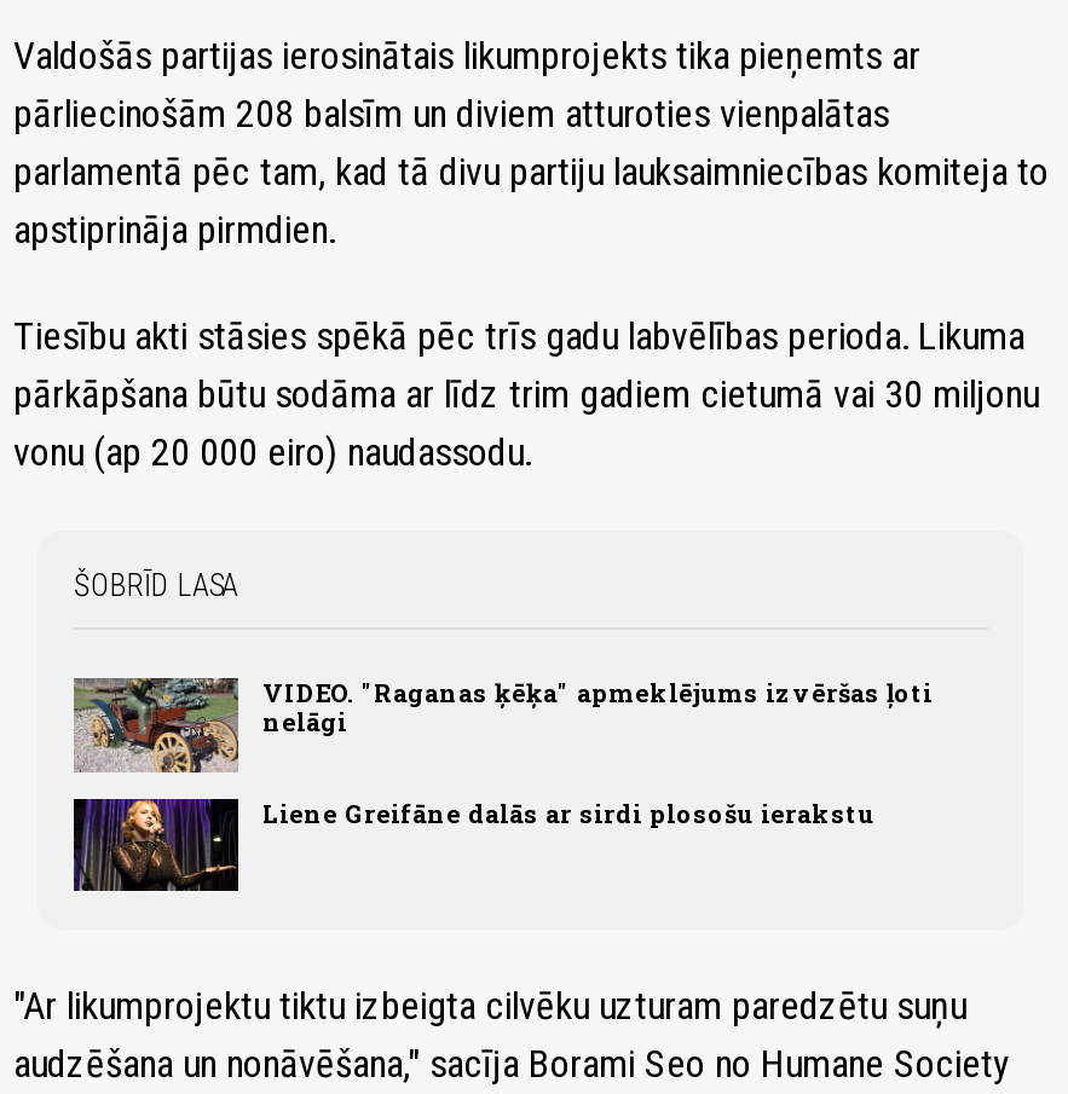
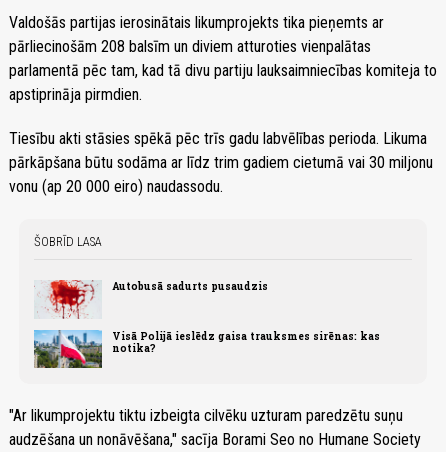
- [image]
- VIDEO. "Raganas ķēķa" apmeklējums izvēršas ļoti
- nelāgi
+ [image]
+ Autobusā sadurts pusaudzis

- [image]
- Liene Greifāne dalās ar sirdi plosošu ierakstu
+ [image]
+ Visā Polijā ieslēdz gaisa trauksmes sirēnas: kas
+ notika?
